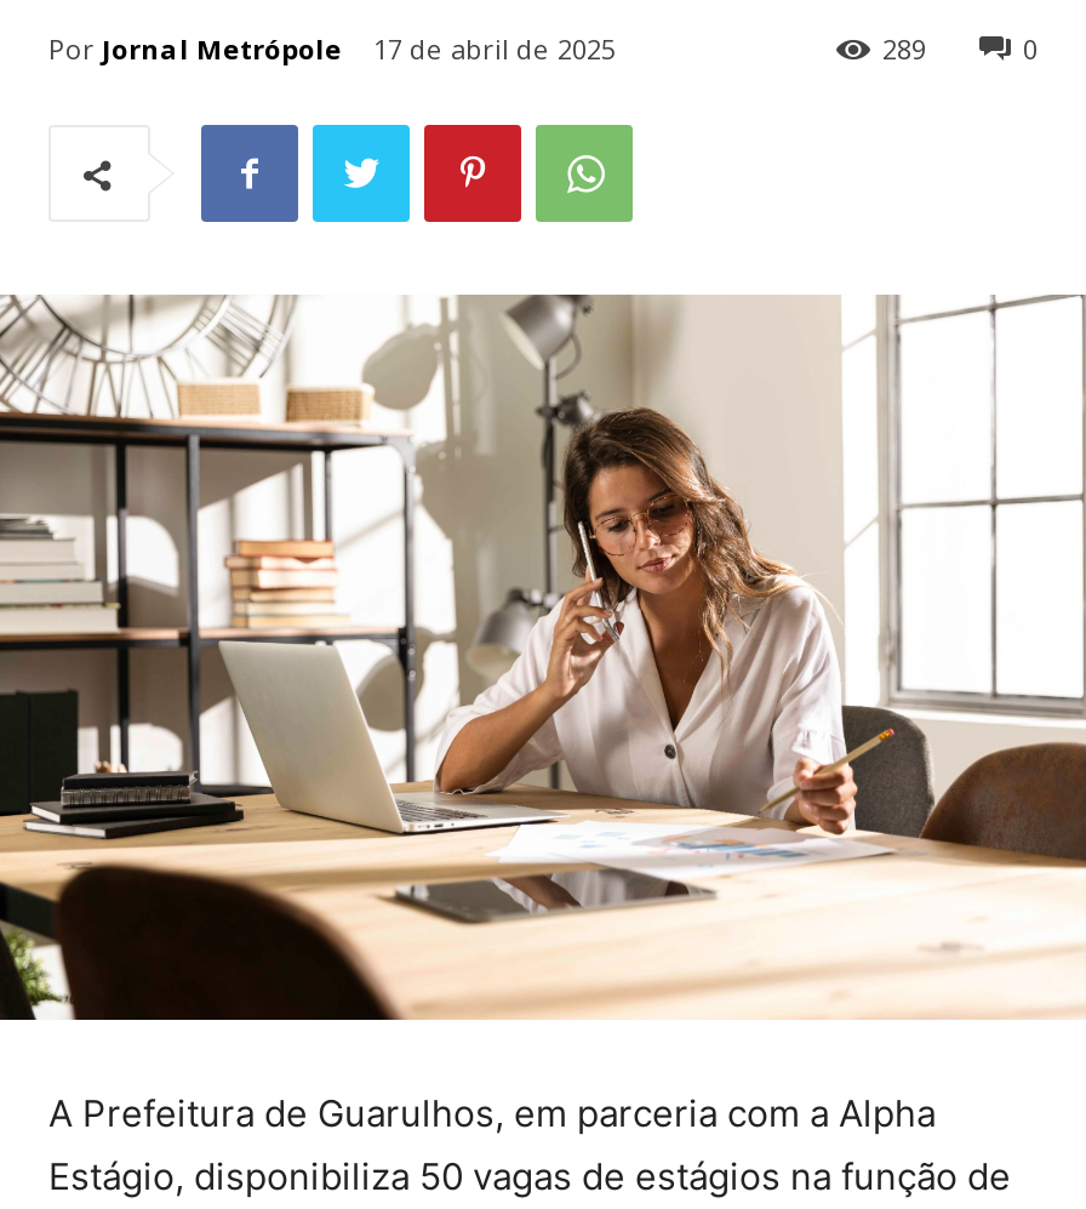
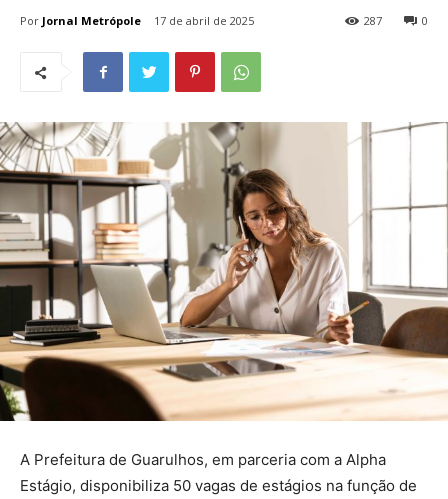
- 289
+ 287
